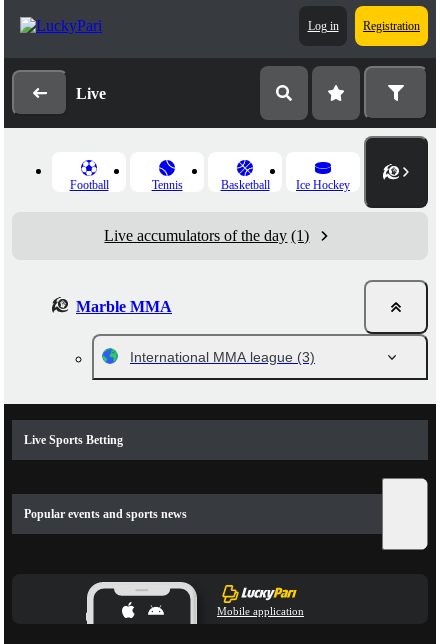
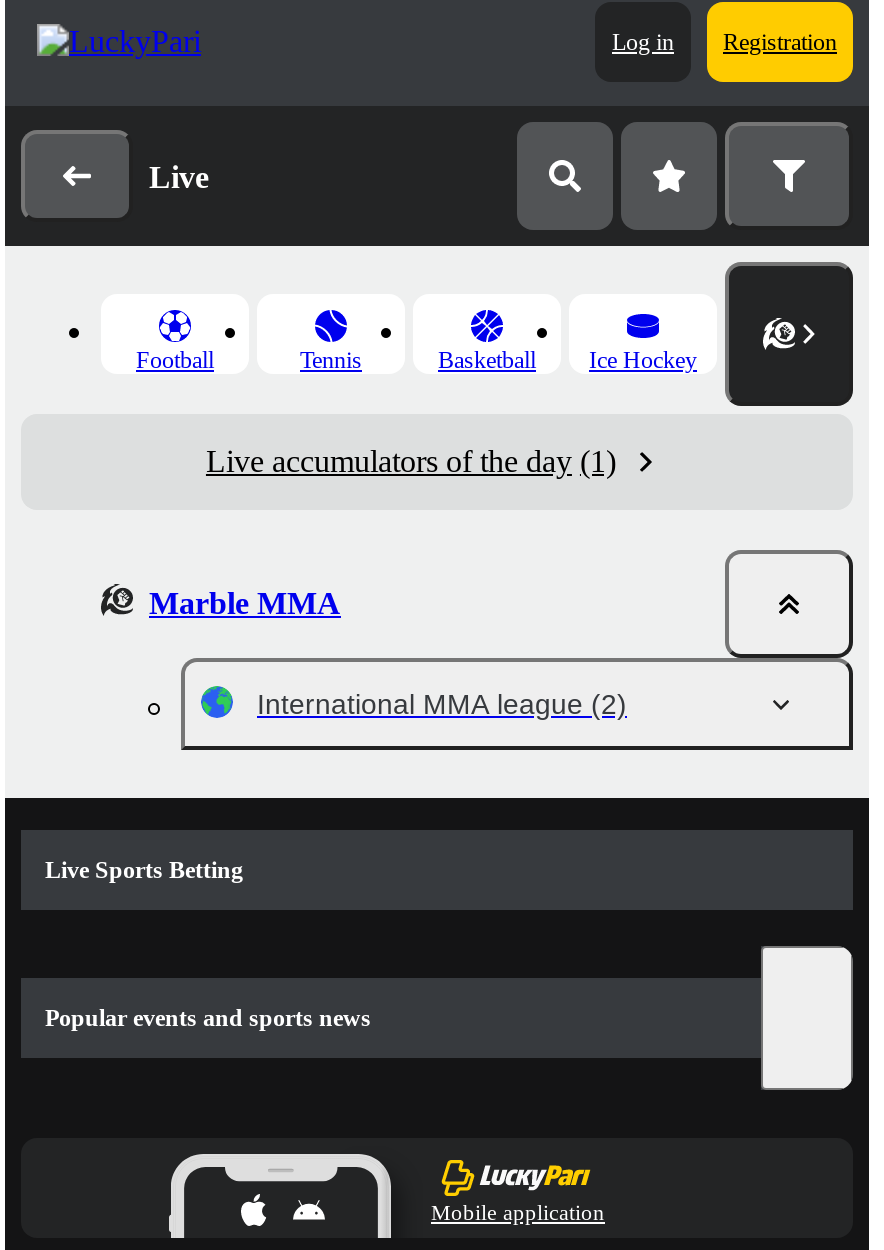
- International MMA league (3)
+ International MMA league (2)
